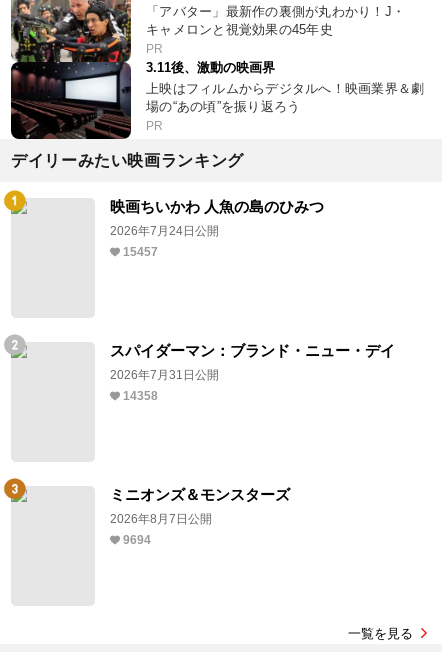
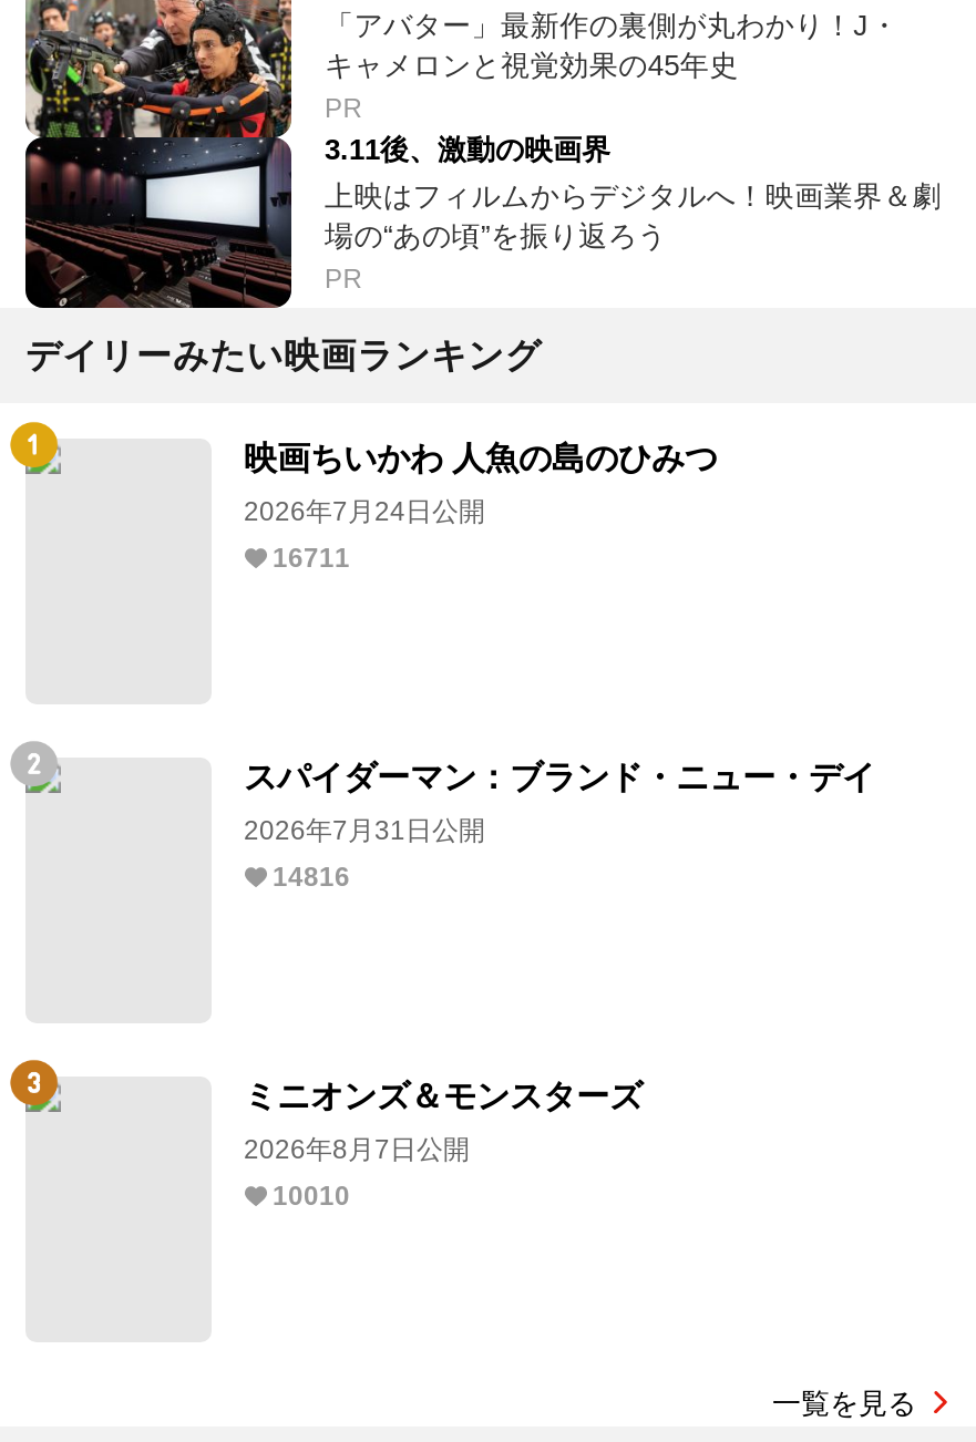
- 15457
+ 16711

- 14358
+ 14816

- 9694
+ 10010
